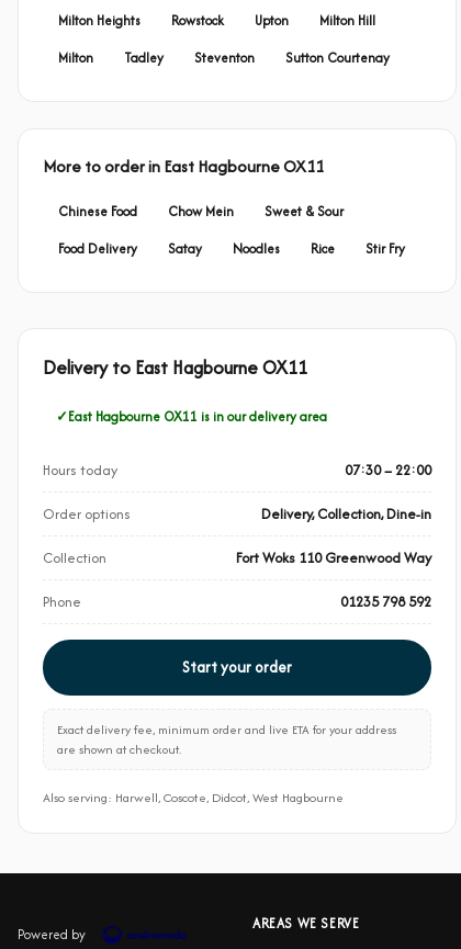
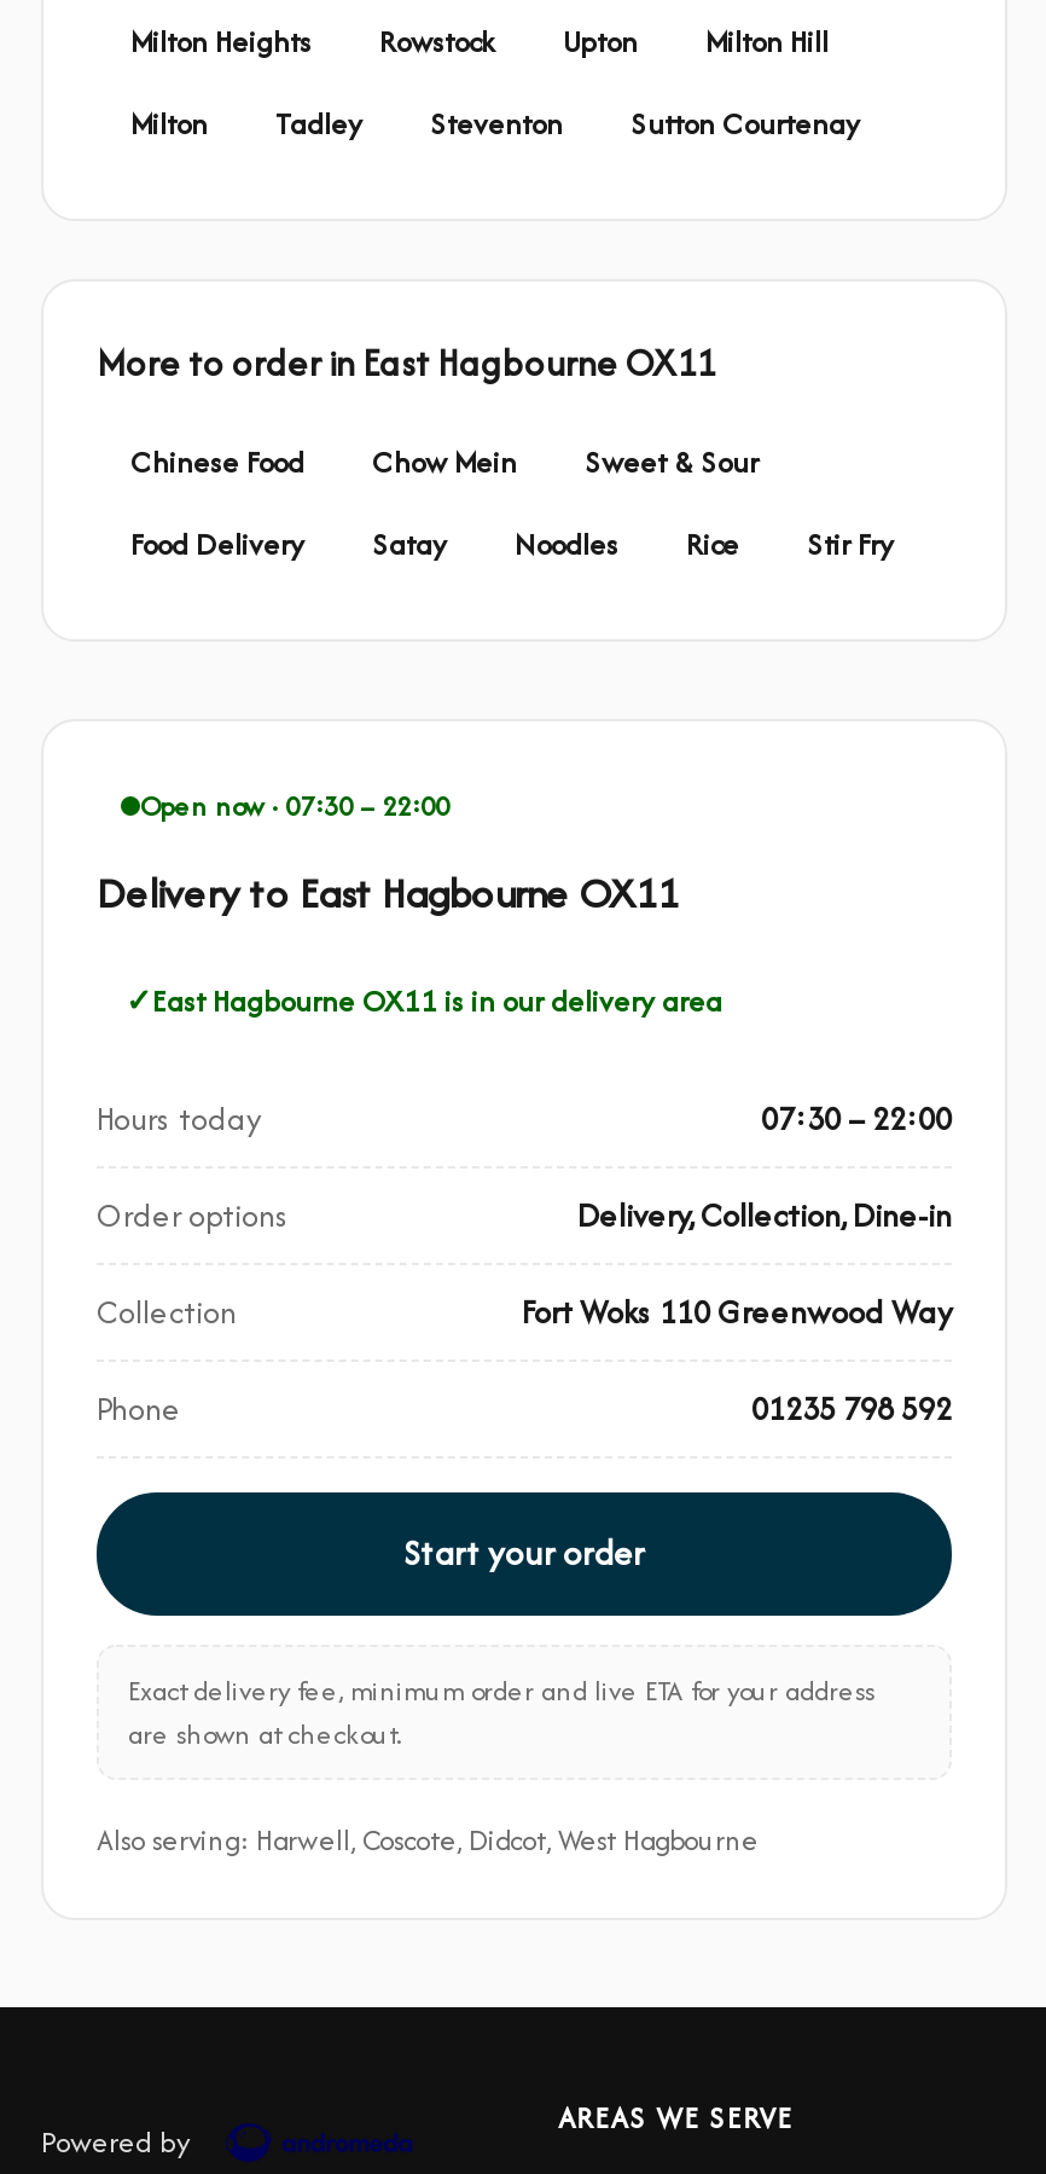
+ Open now · 07:30 – 22:00
